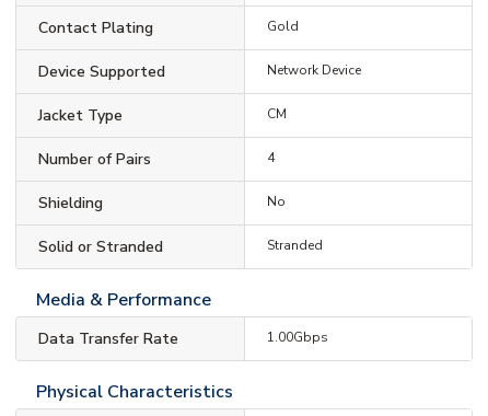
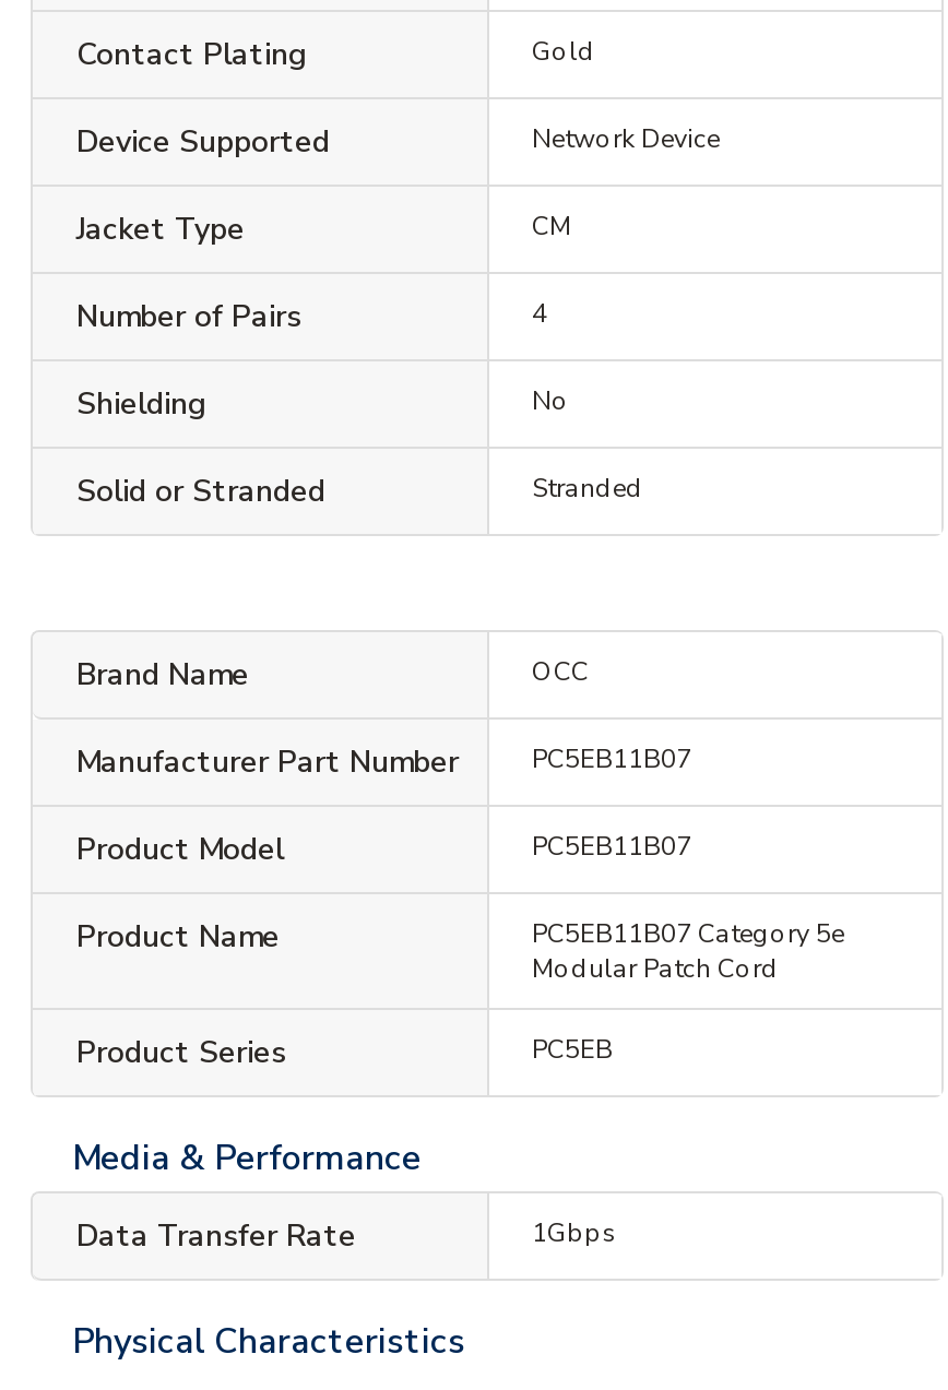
+ Brand Name
+ OCC
+ Manufacturer Part Number
+ PC5EB11B07
+ Product Model
+ PC5EB11B07
+ Product Name
+ PC5EB11B07 Category 5e
+ Modular Patch Cord
+ Product Series
+ PC5EB

- 1.00Gbps
+ 1Gbps
